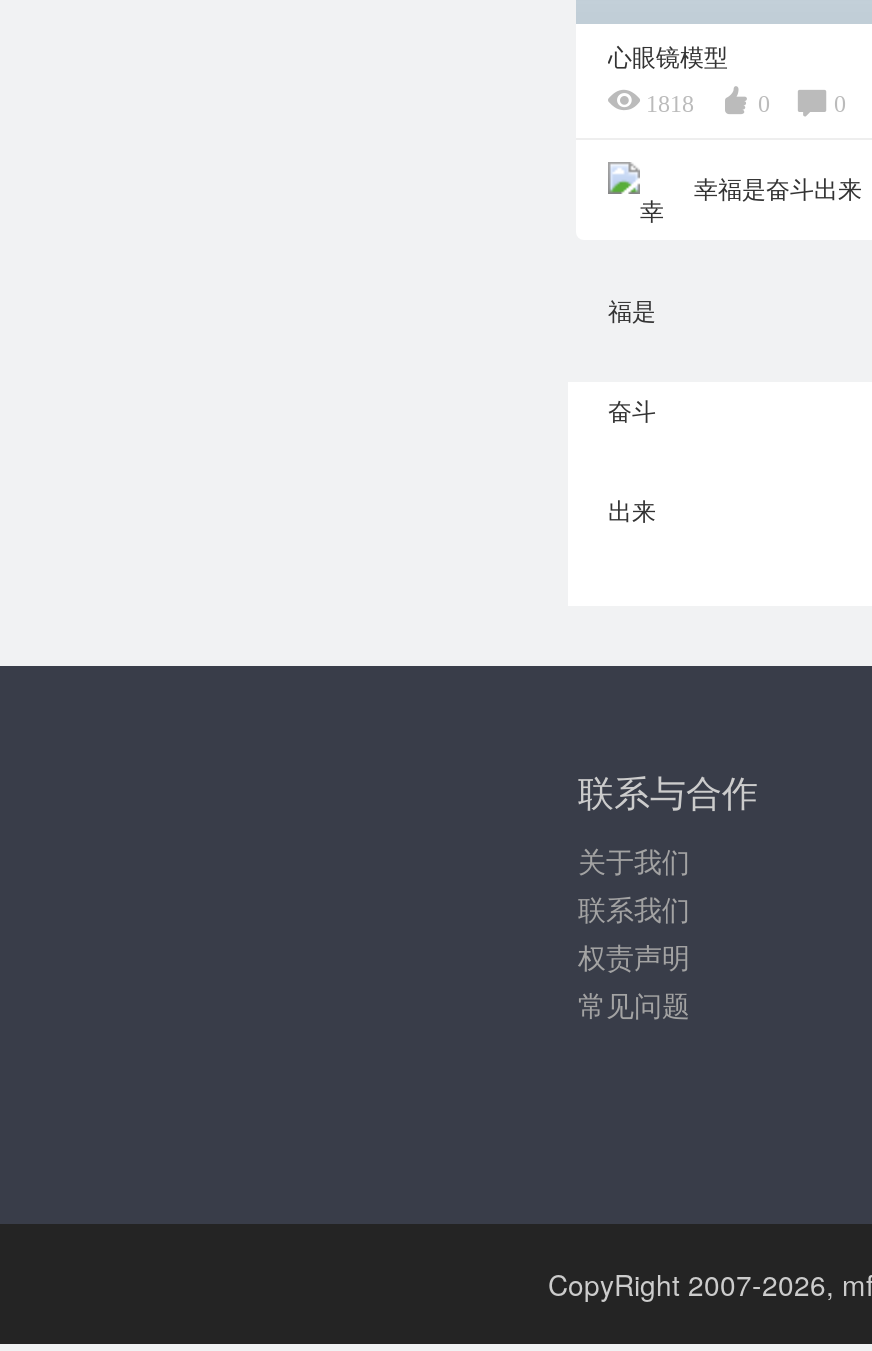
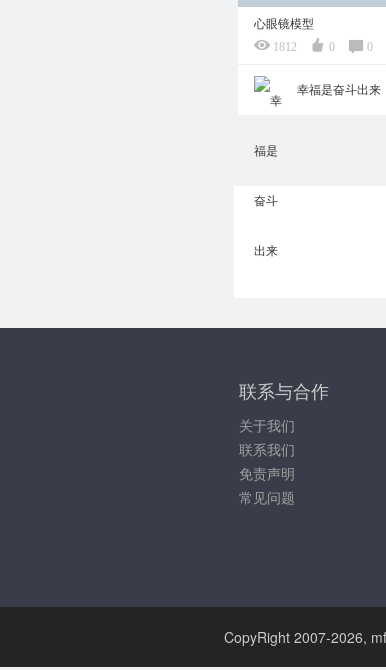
- 1818
+ 1812

- 权责声明
+ 免责声明
